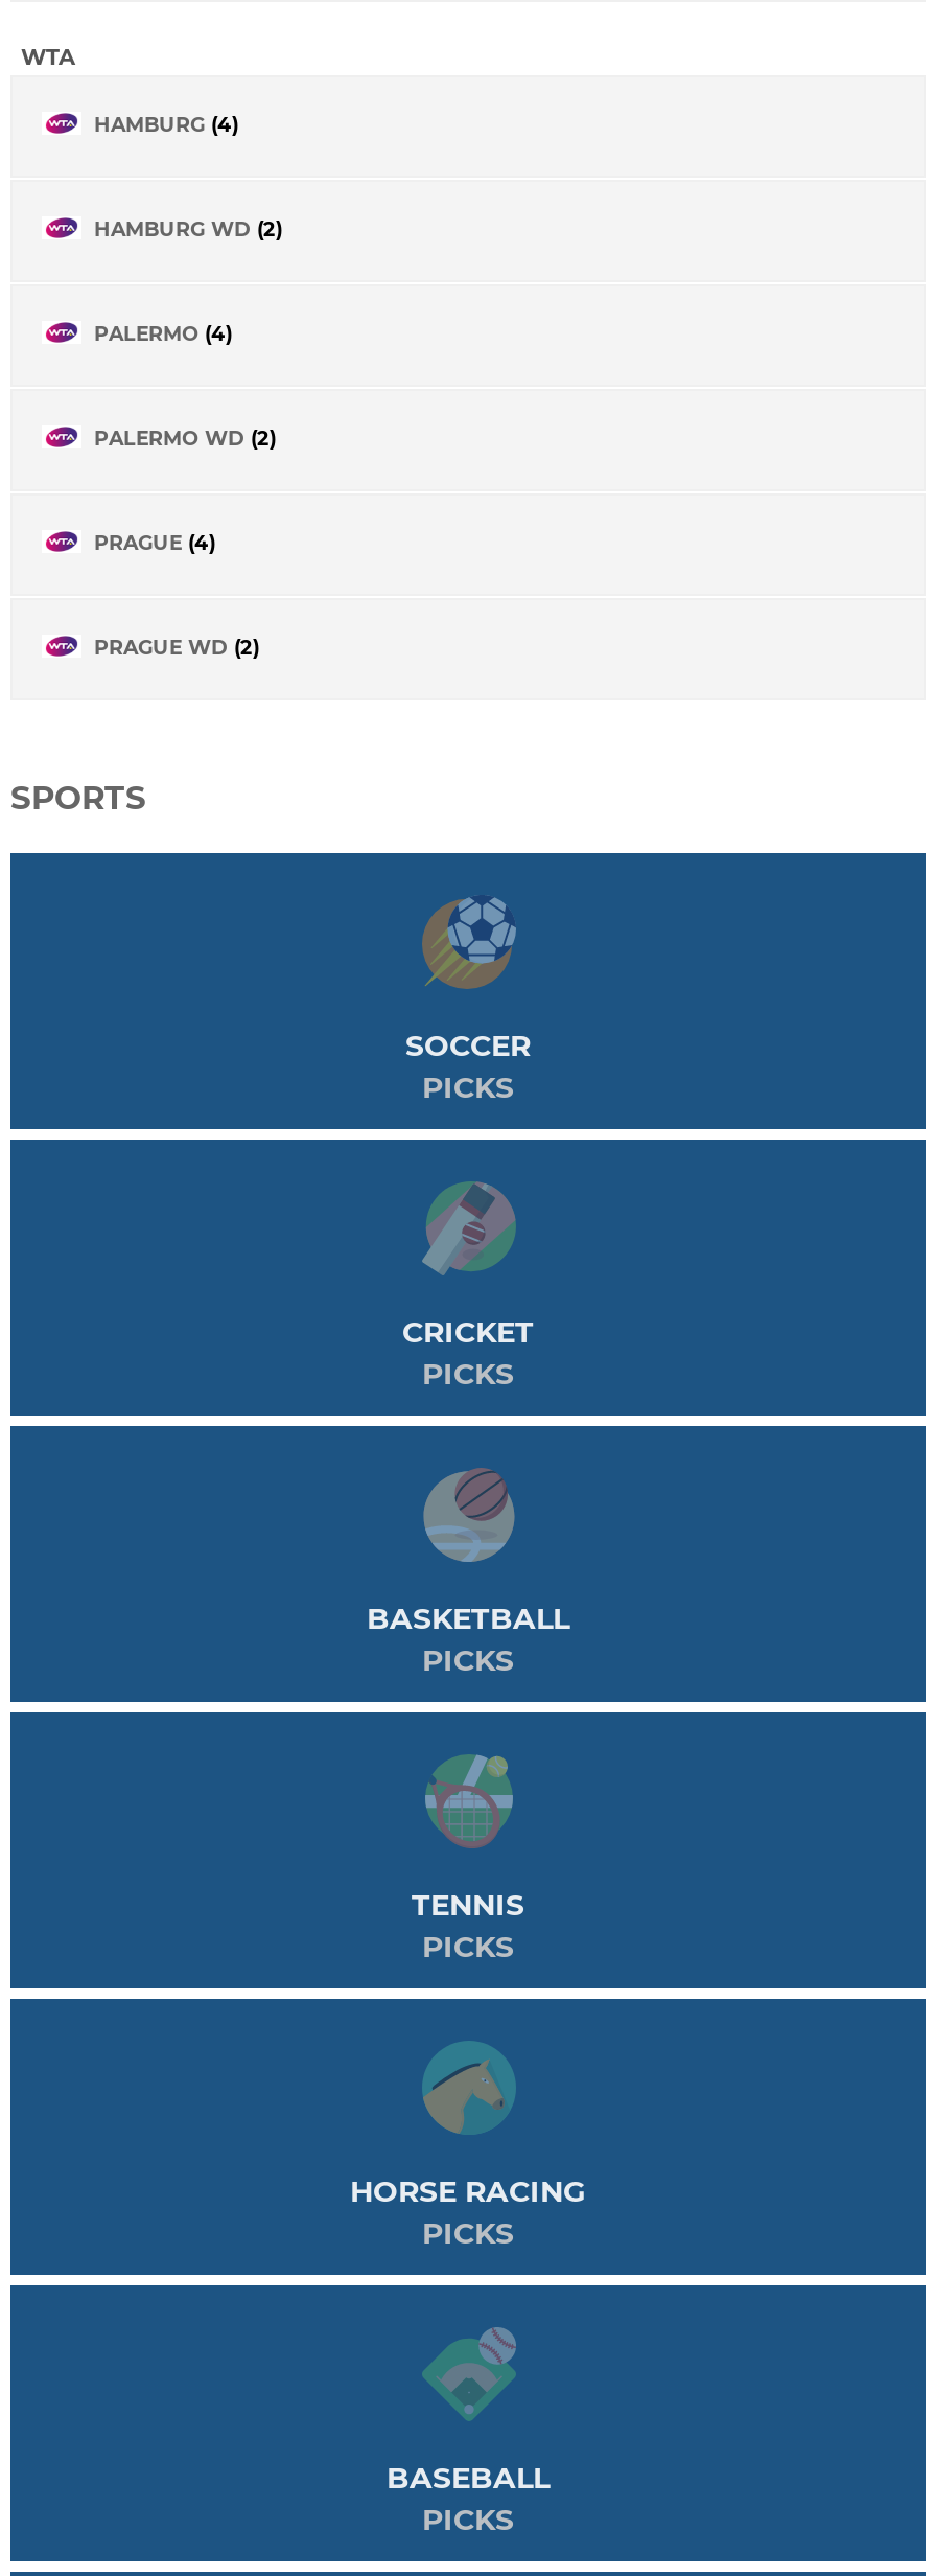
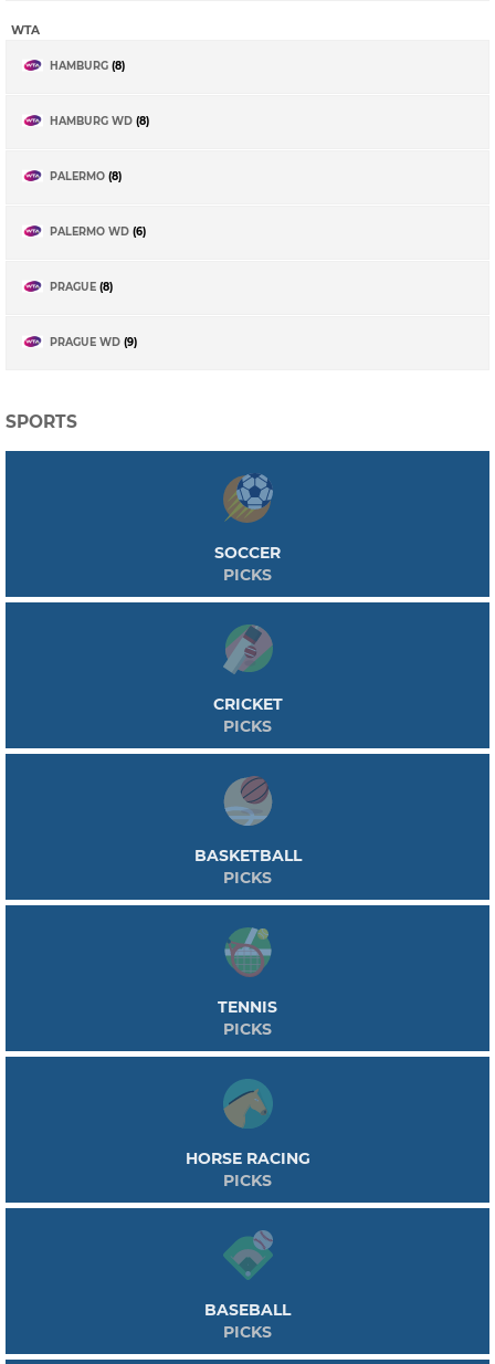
- HAMBURG (4)
+ HAMBURG (8)

- HAMBURG WD (2)
+ HAMBURG WD (8)

- PALERMO (4)
+ PALERMO (8)

- PALERMO WD (2)
+ PALERMO WD (6)

- PRAGUE (4)
+ PRAGUE (8)

- PRAGUE WD (2)
+ PRAGUE WD (9)
